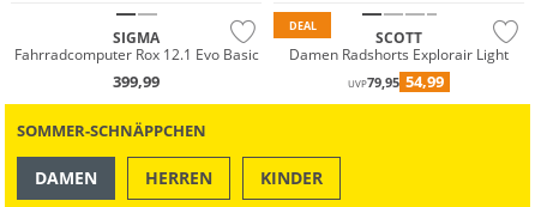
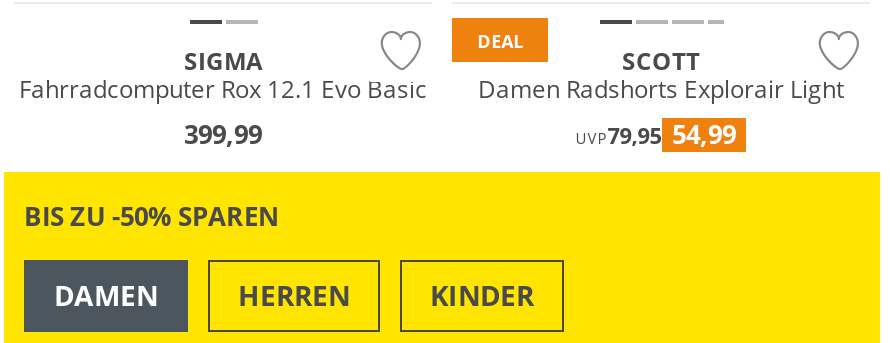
- SOMMER-SCHNÄPPCHEN
+ BIS ZU -50% SPAREN
